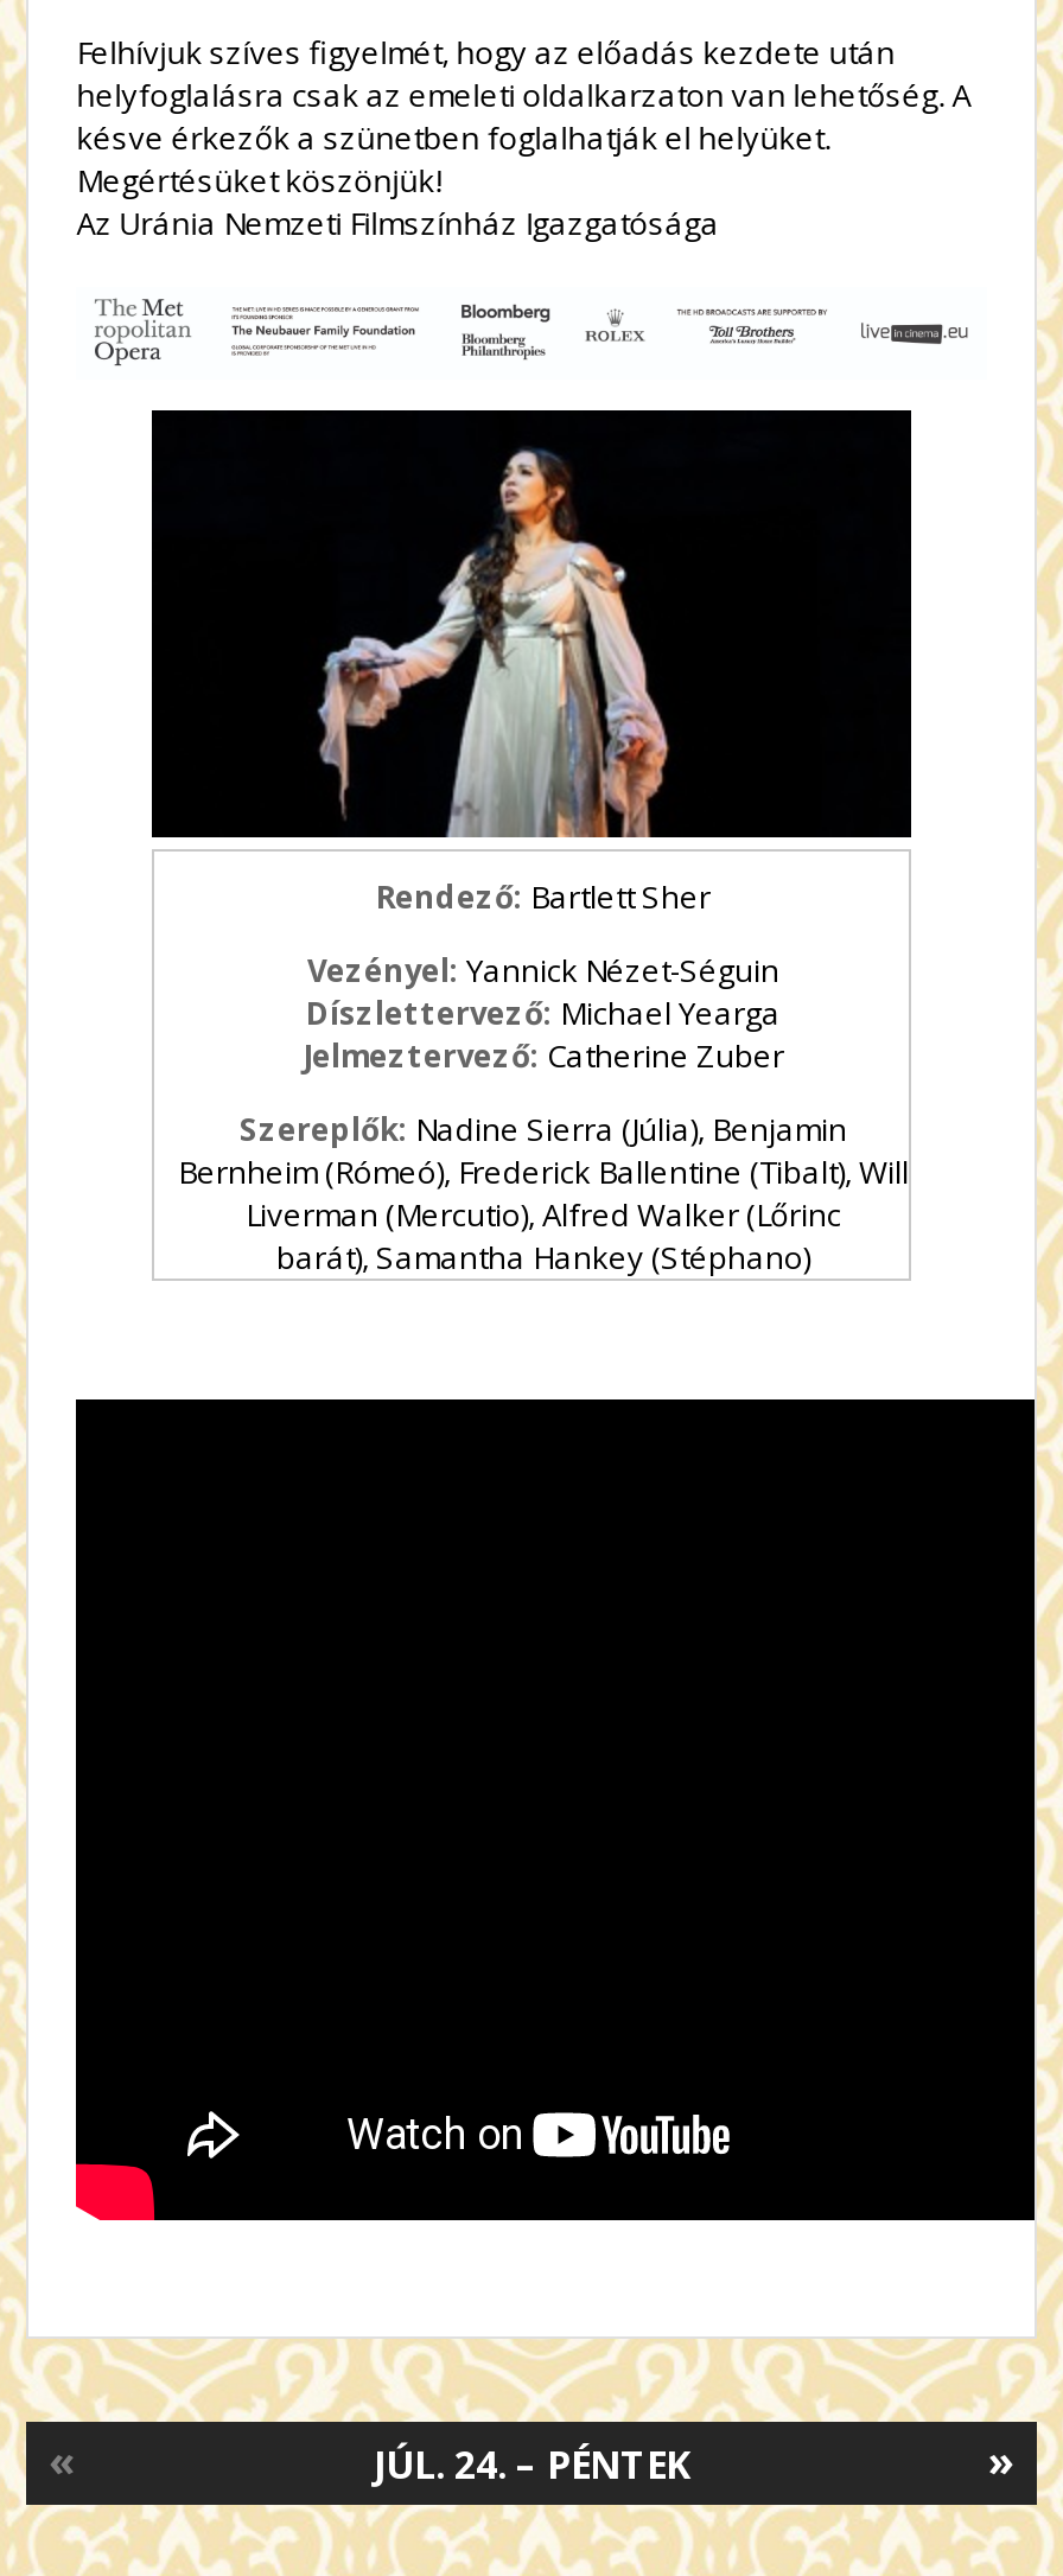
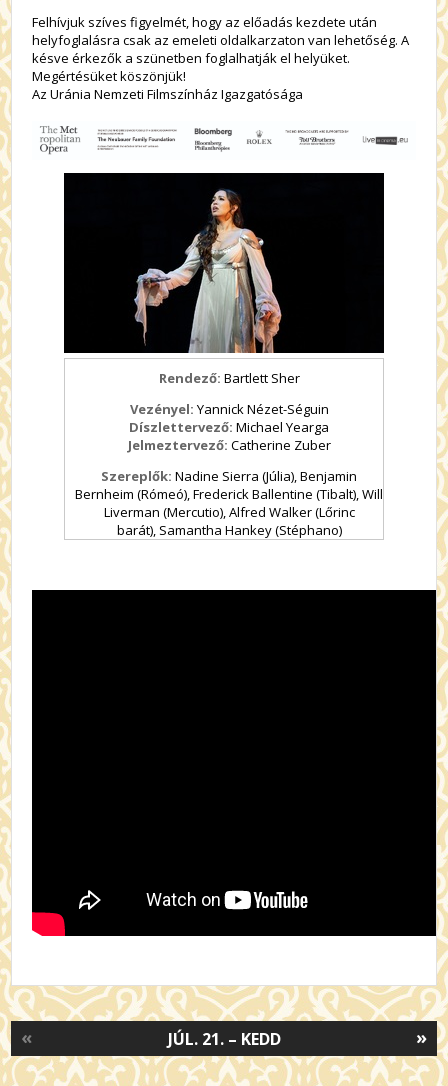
- JÚL. 24. – PÉNTEK
+ JÚL. 21. – KEDD
